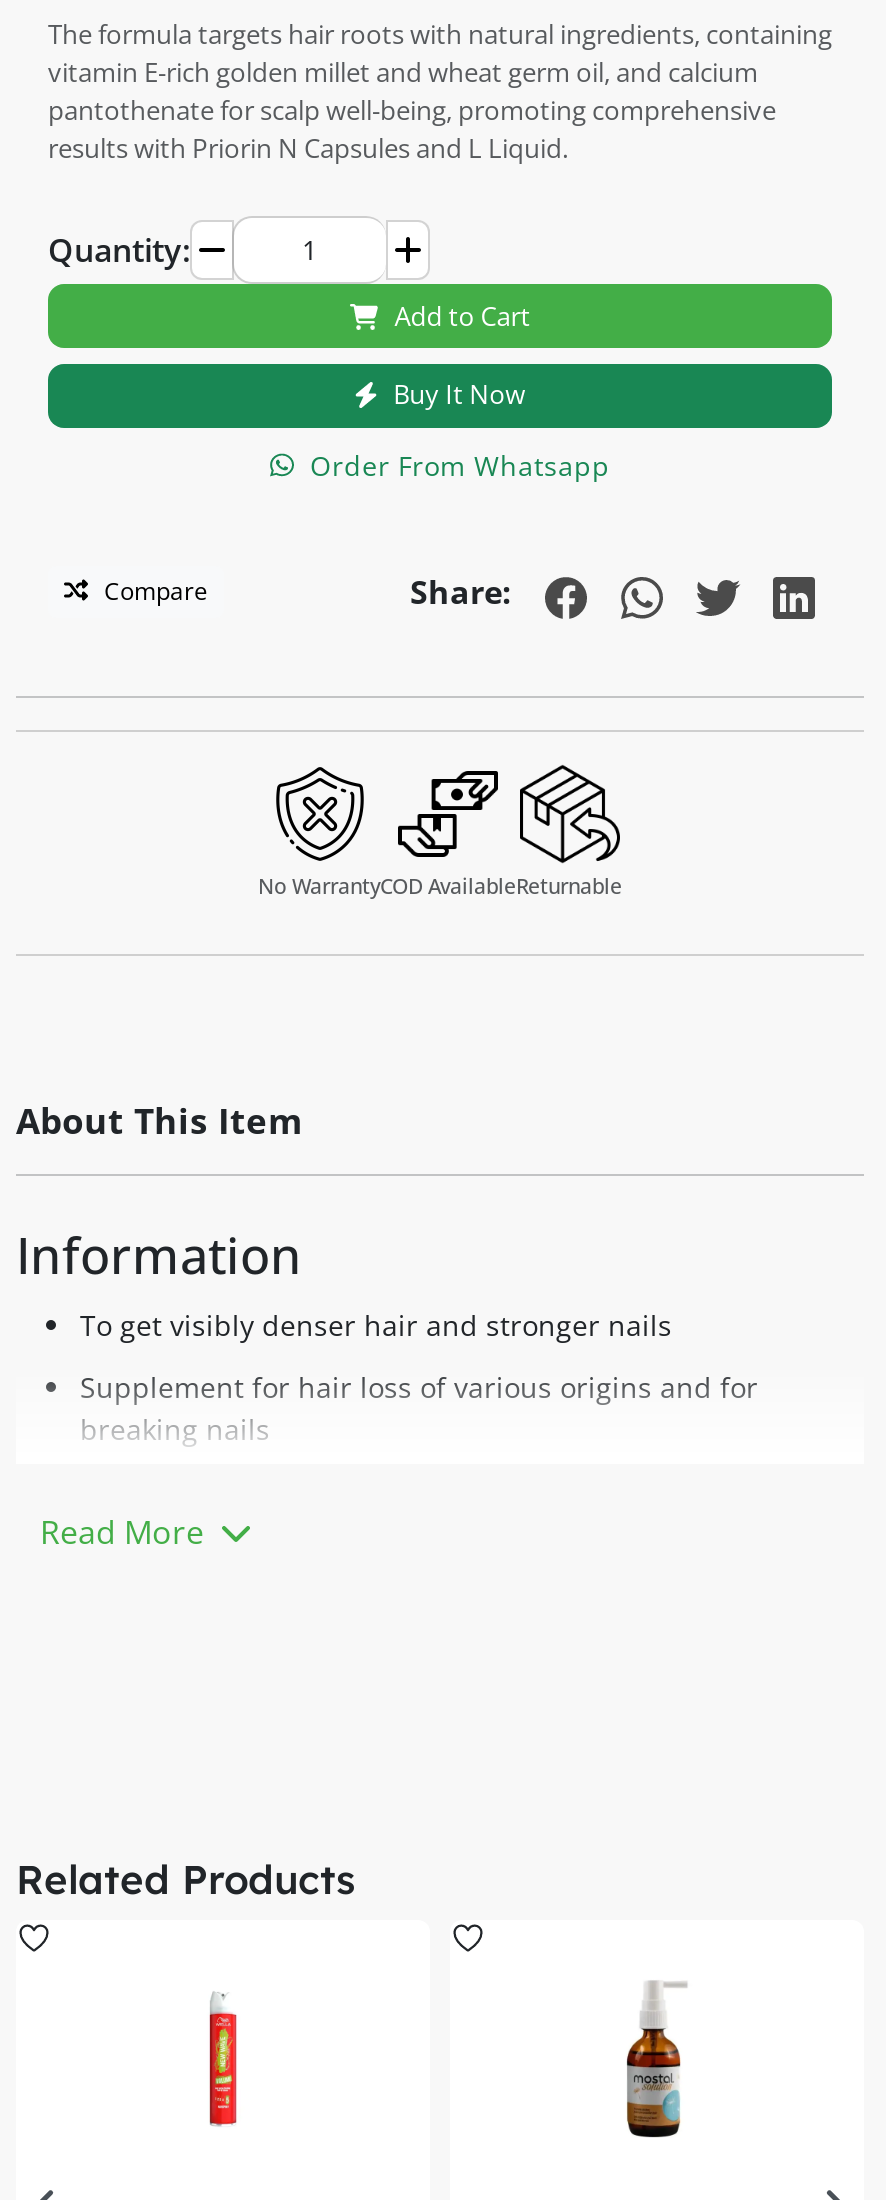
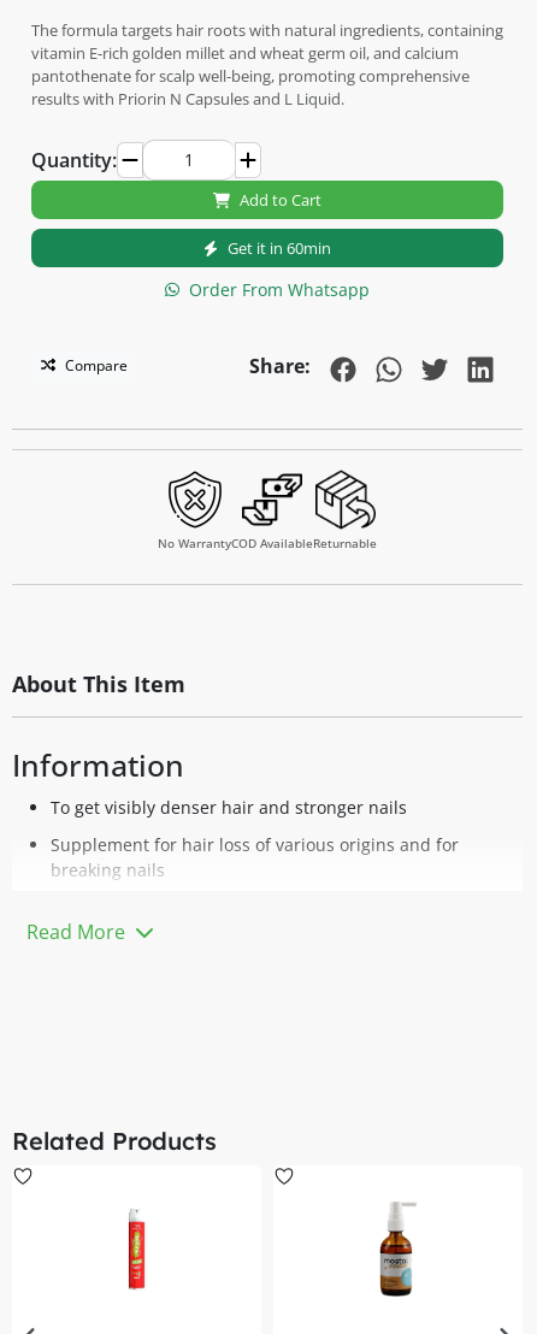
- Buy It Now
+ Get it in 60min
